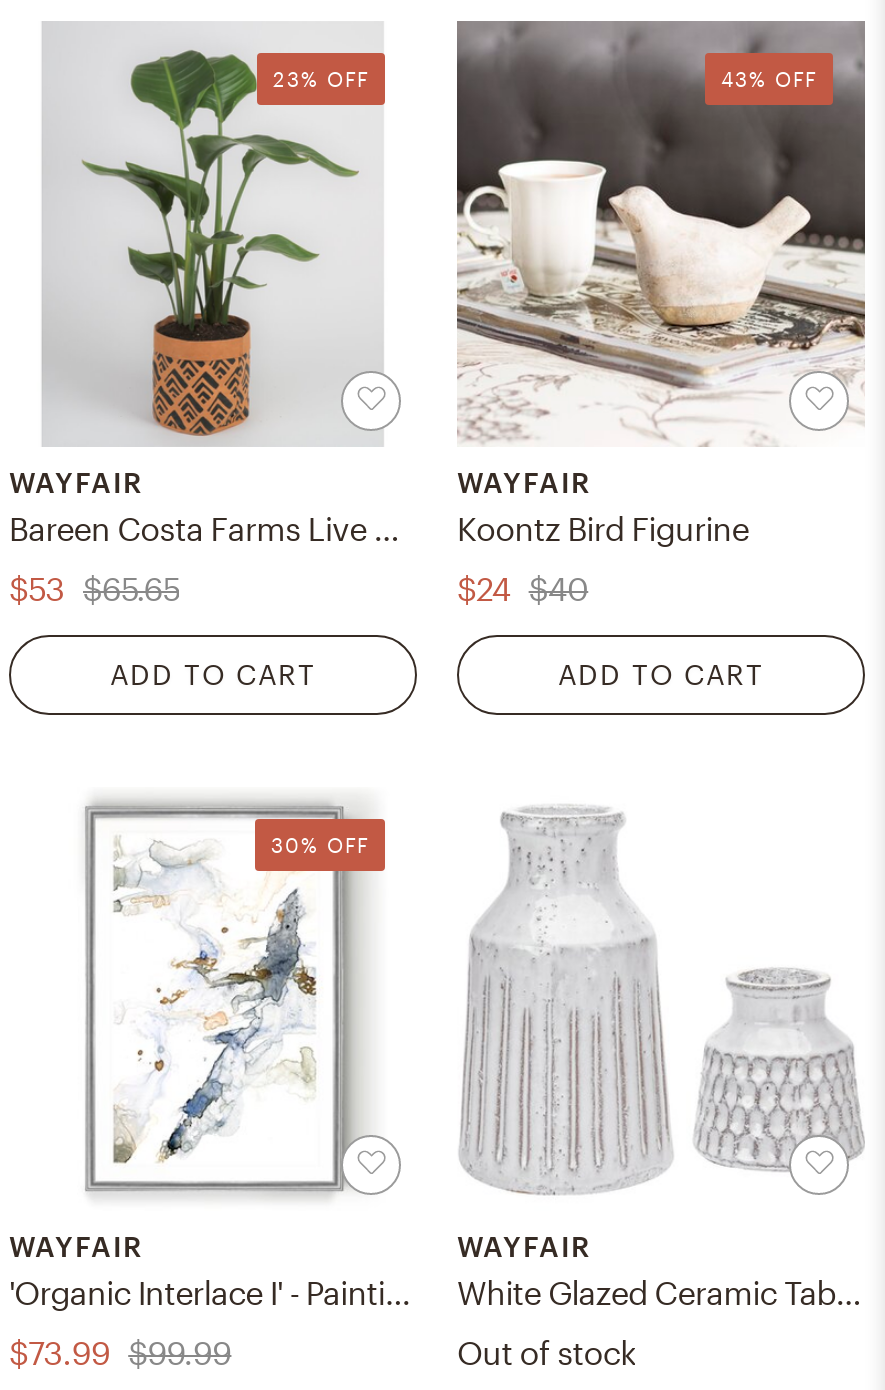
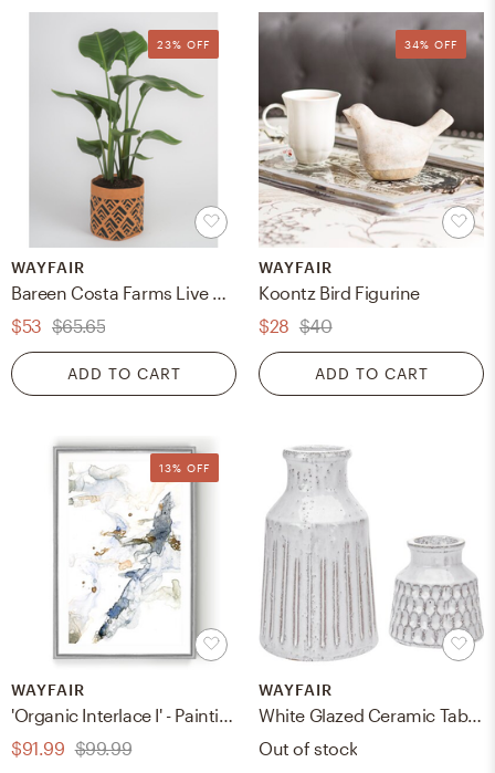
- 43% OFF
+ 34% OFF

- $24 $40
+ $28 $40

- 30% OFF
+ 13% OFF

- $73.99 $99.99
+ $91.99 $99.99
